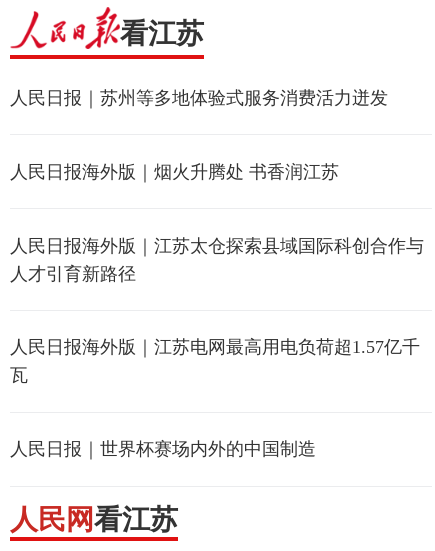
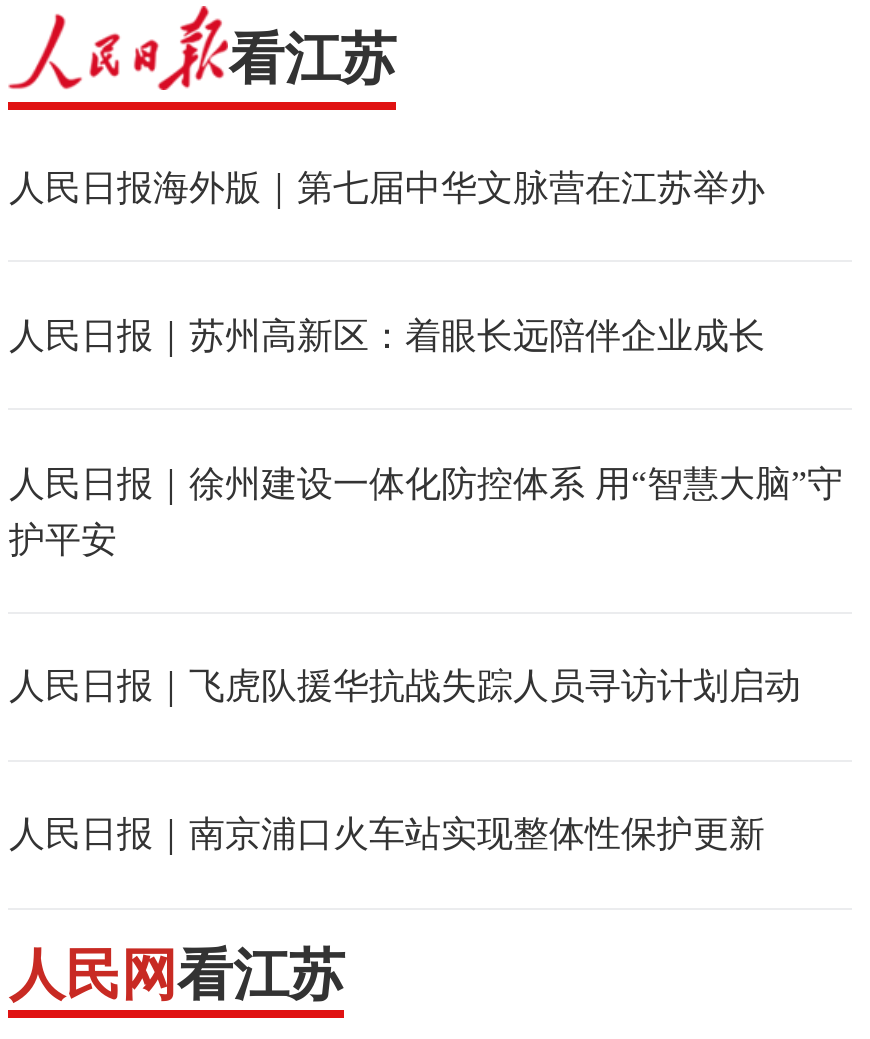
- 人民日报｜苏州等多地体验式服务消费活力迸发
+ 人民日报海外版｜第七届中华文脉营在江苏举办

- 人民日报海外版｜烟火升腾处 书香润江苏
+ 人民日报｜苏州高新区：着眼长远陪伴企业成长

- 人民日报海外版｜江苏太仓探索县域国际科创合作与
- 人才引育新路径
+ 人民日报｜徐州建设一体化防控体系 用“智慧大脑”守
+ 护平安

- 人民日报海外版｜江苏电网最高用电负荷超1.57亿千
- 瓦
+ 人民日报｜飞虎队援华抗战失踪人员寻访计划启动

- 人民日报｜世界杯赛场内外的中国制造
+ 人民日报｜南京浦口火车站实现整体性保护更新
